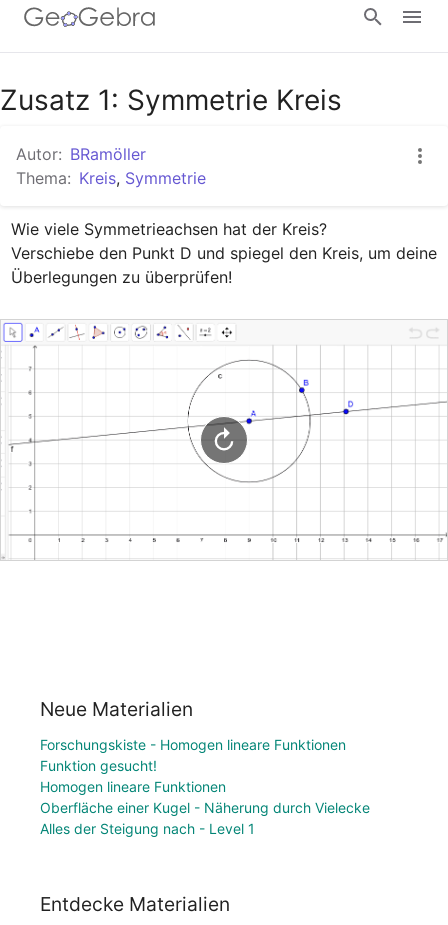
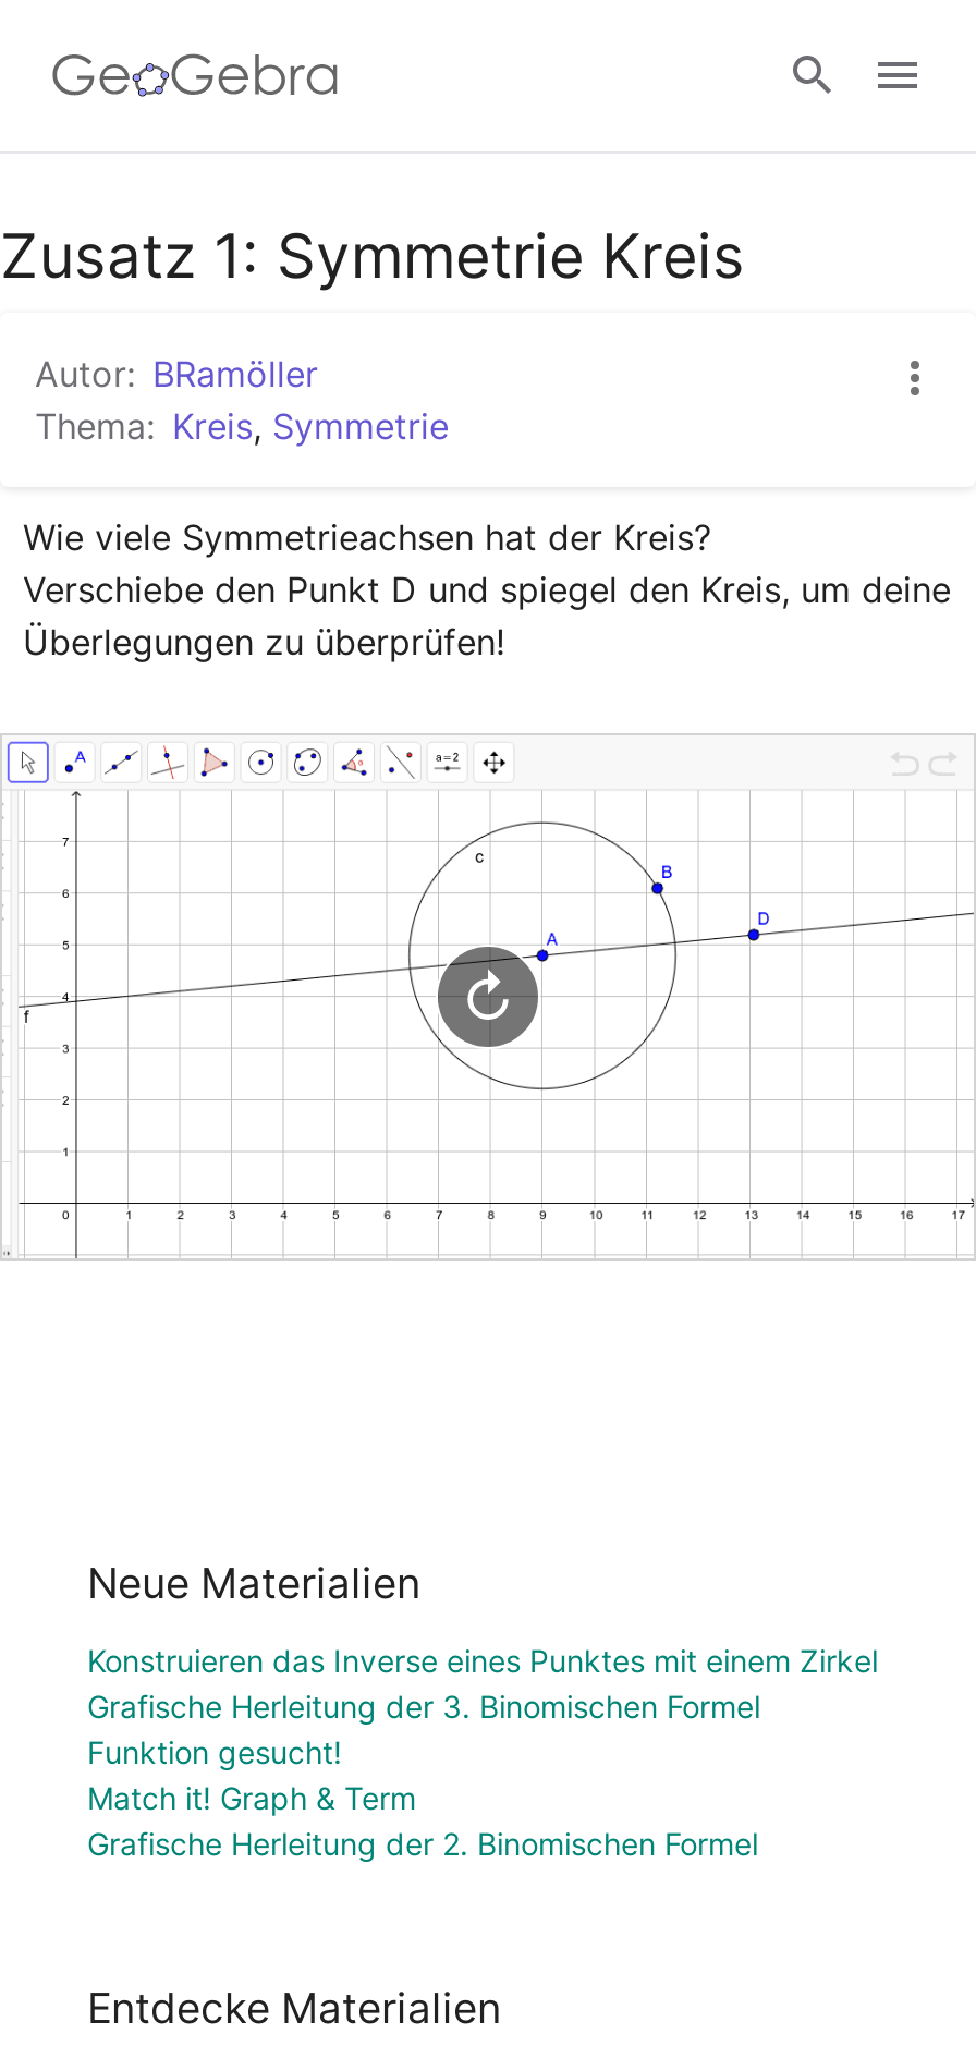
- Forschungskiste - Homogen lineare Funktionen
+ Konstruieren das Inverse eines Punktes mit einem Zirkel
+ Grafische Herleitung der 3. Binomischen Formel

moved down: Funktion gesucht!

- Homogen lineare Funktionen
- Oberfläche einer Kugel - Näherung durch Vielecke
- Alles der Steigung nach - Level 1
+ Match it! Graph & Term
+ Grafische Herleitung der 2. Binomischen Formel
